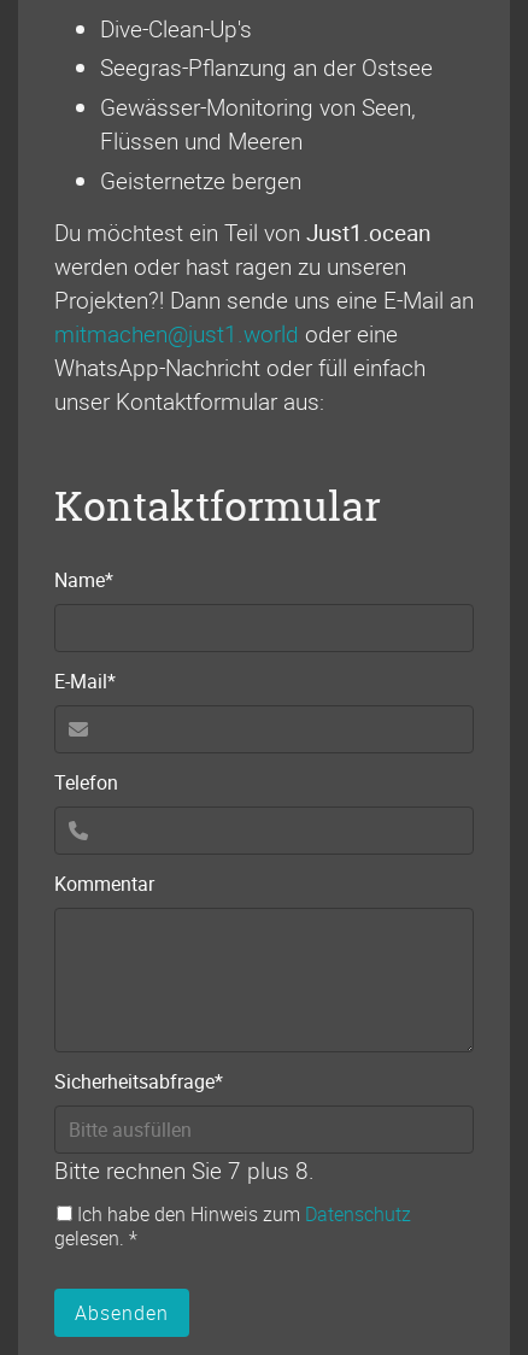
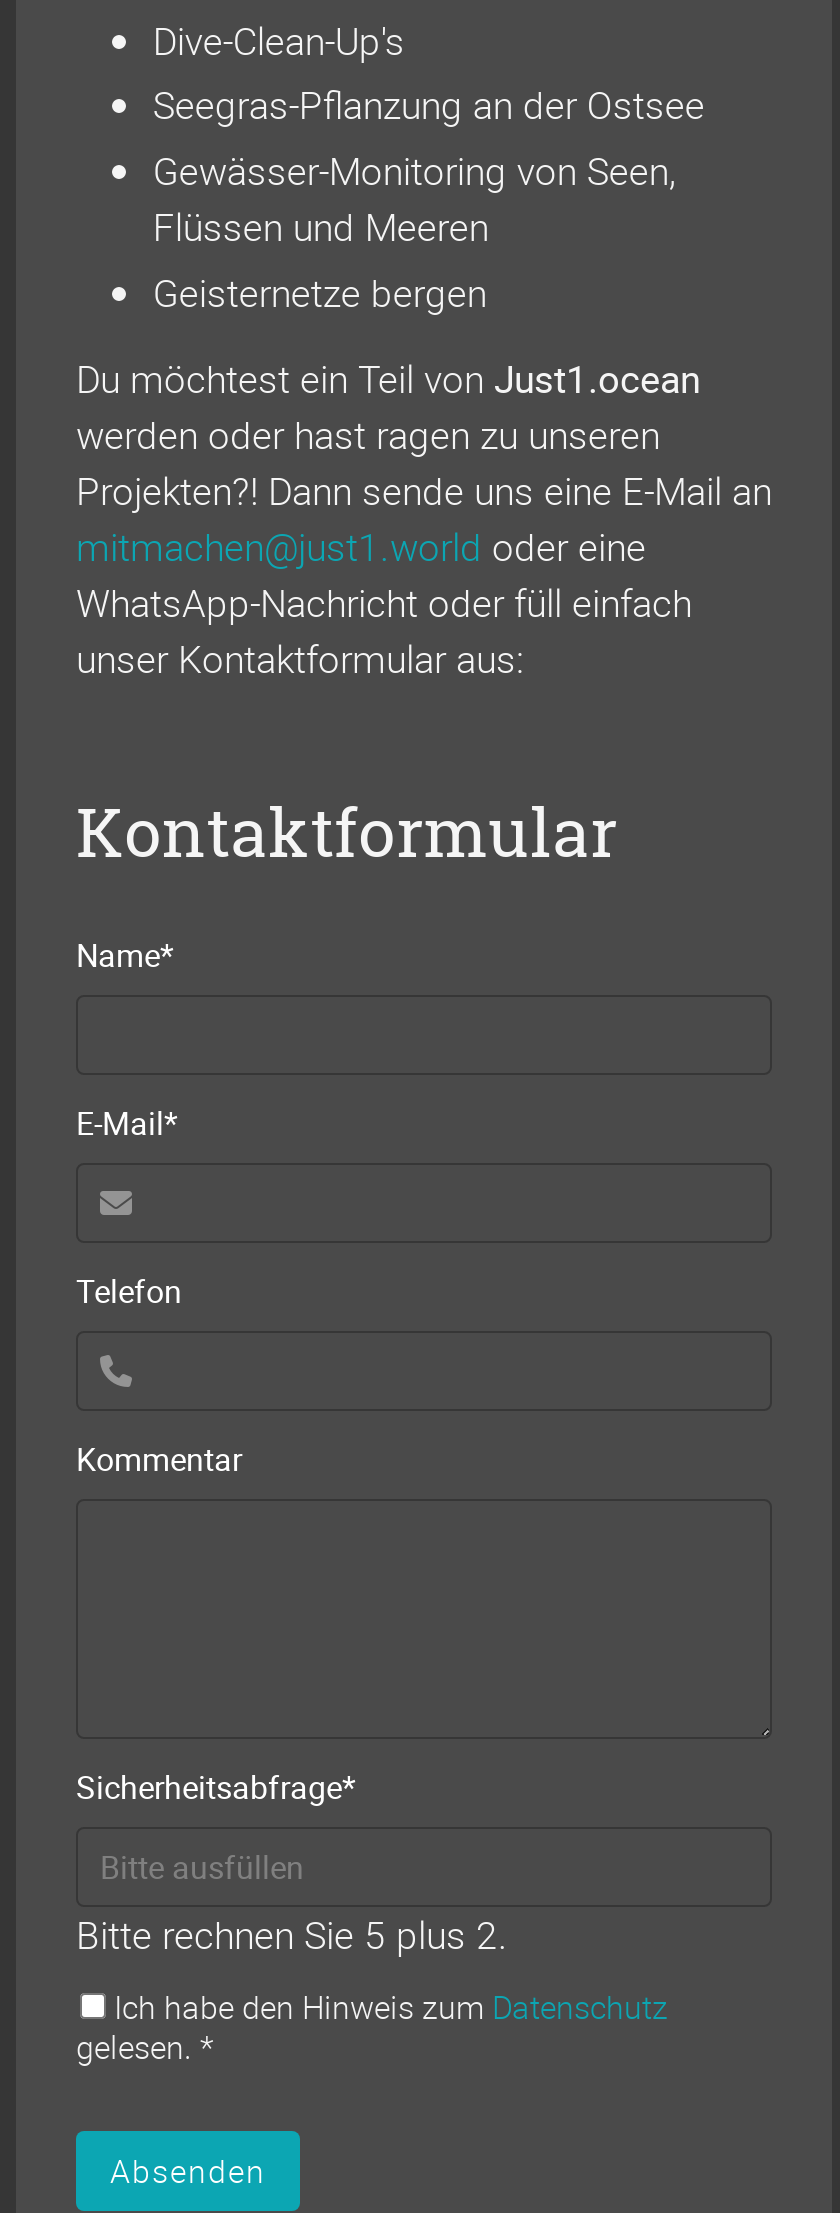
- Bitte rechnen Sie 7 plus 8.
+ Bitte rechnen Sie 5 plus 2.
